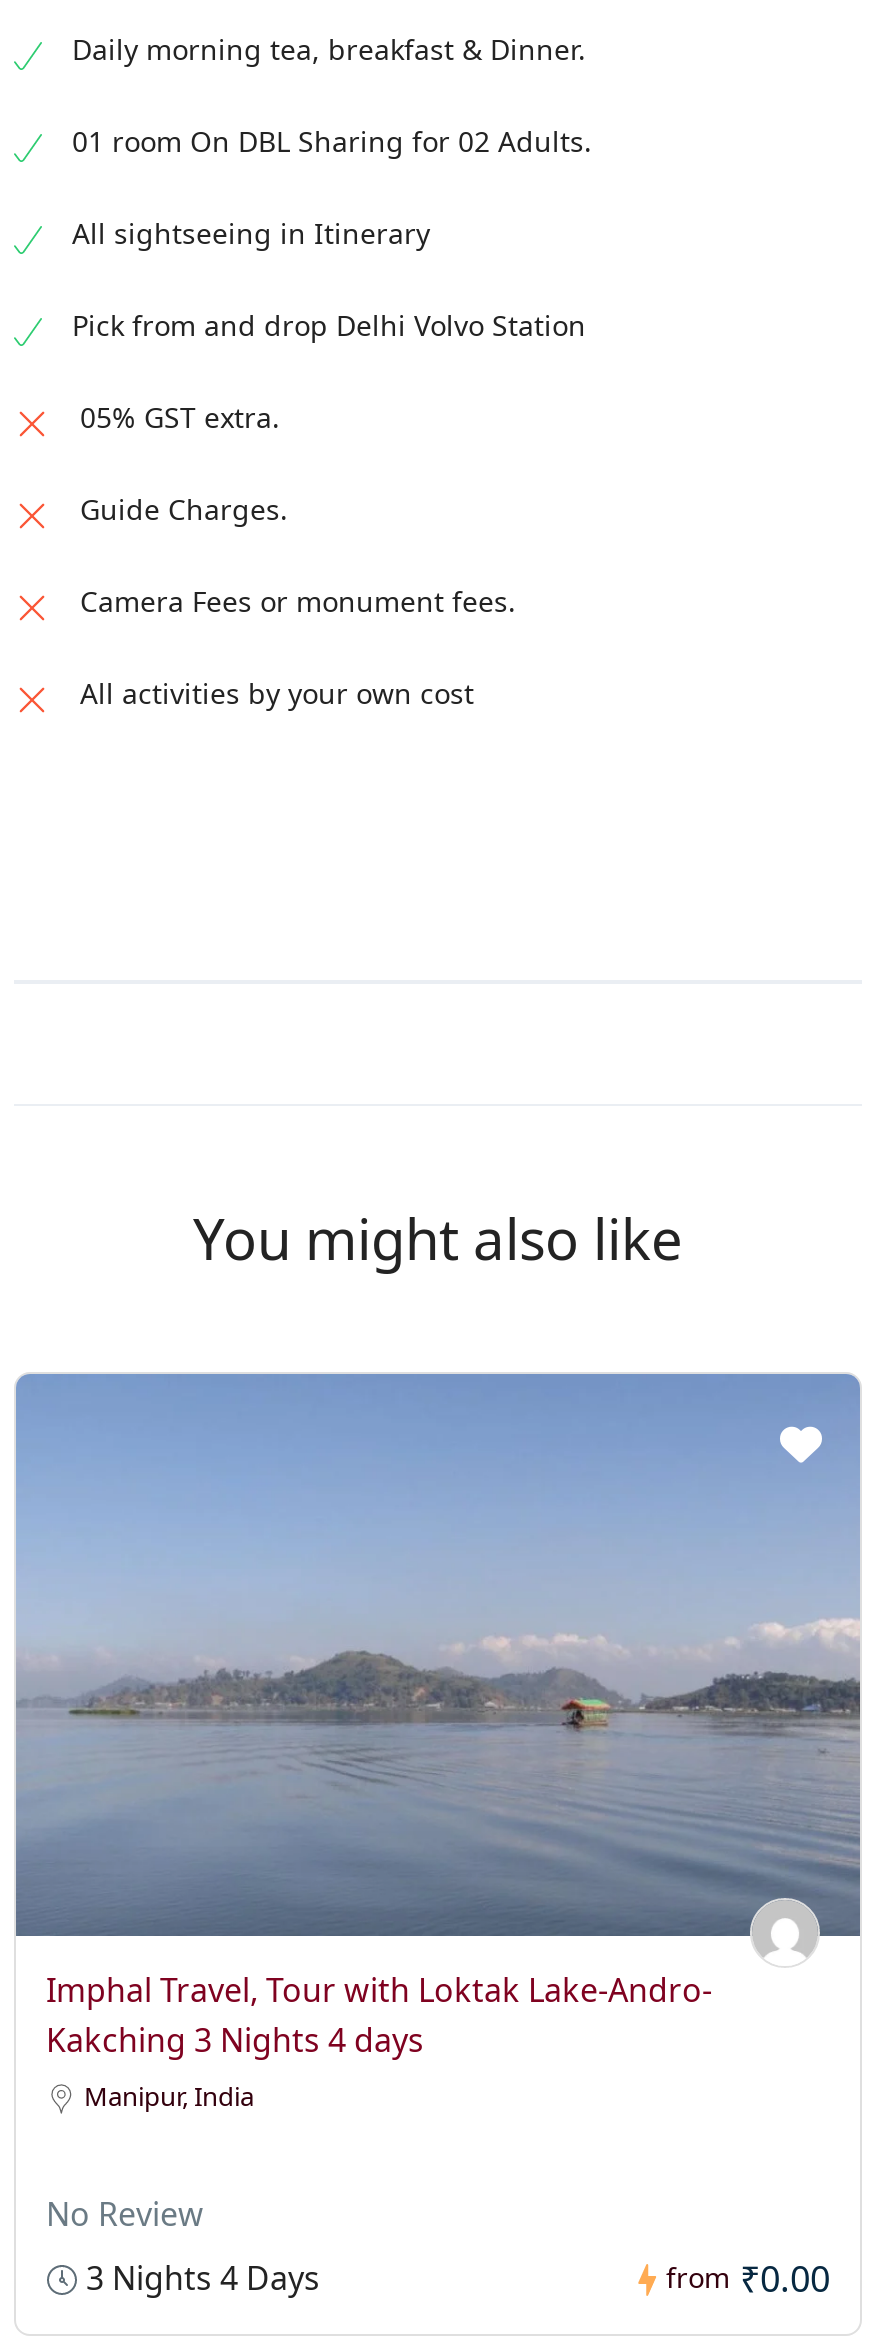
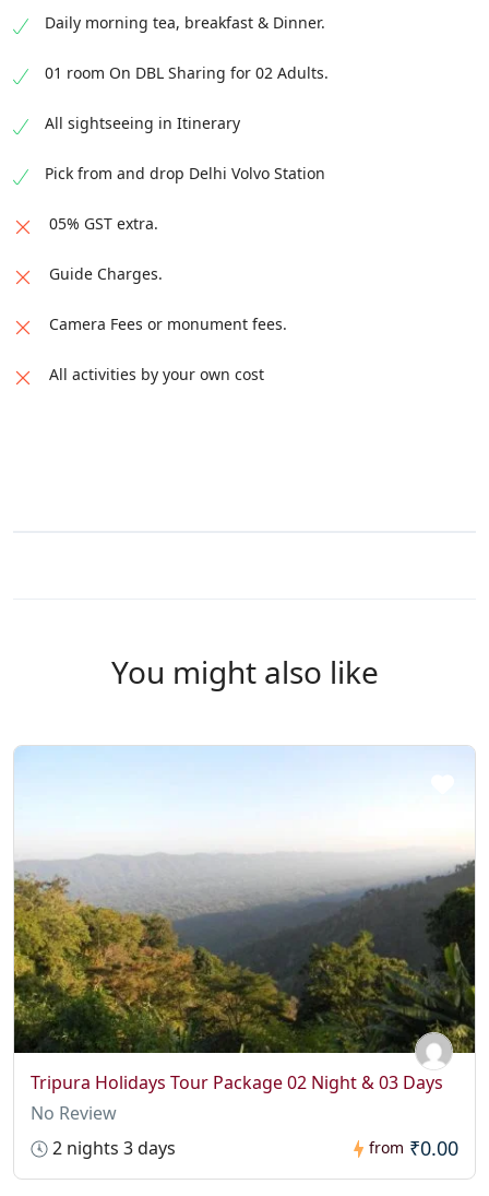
- [image]
- Imphal Travel, Tour with Loktak Lake-Andro-
- Kakching 3 Nights 4 days
- Manipur, India
+ [image]
+ Tripura Holidays Tour Package 02 Night & 03 Days

- 3 Nights 4 Days
+ 2 nights 3 days
